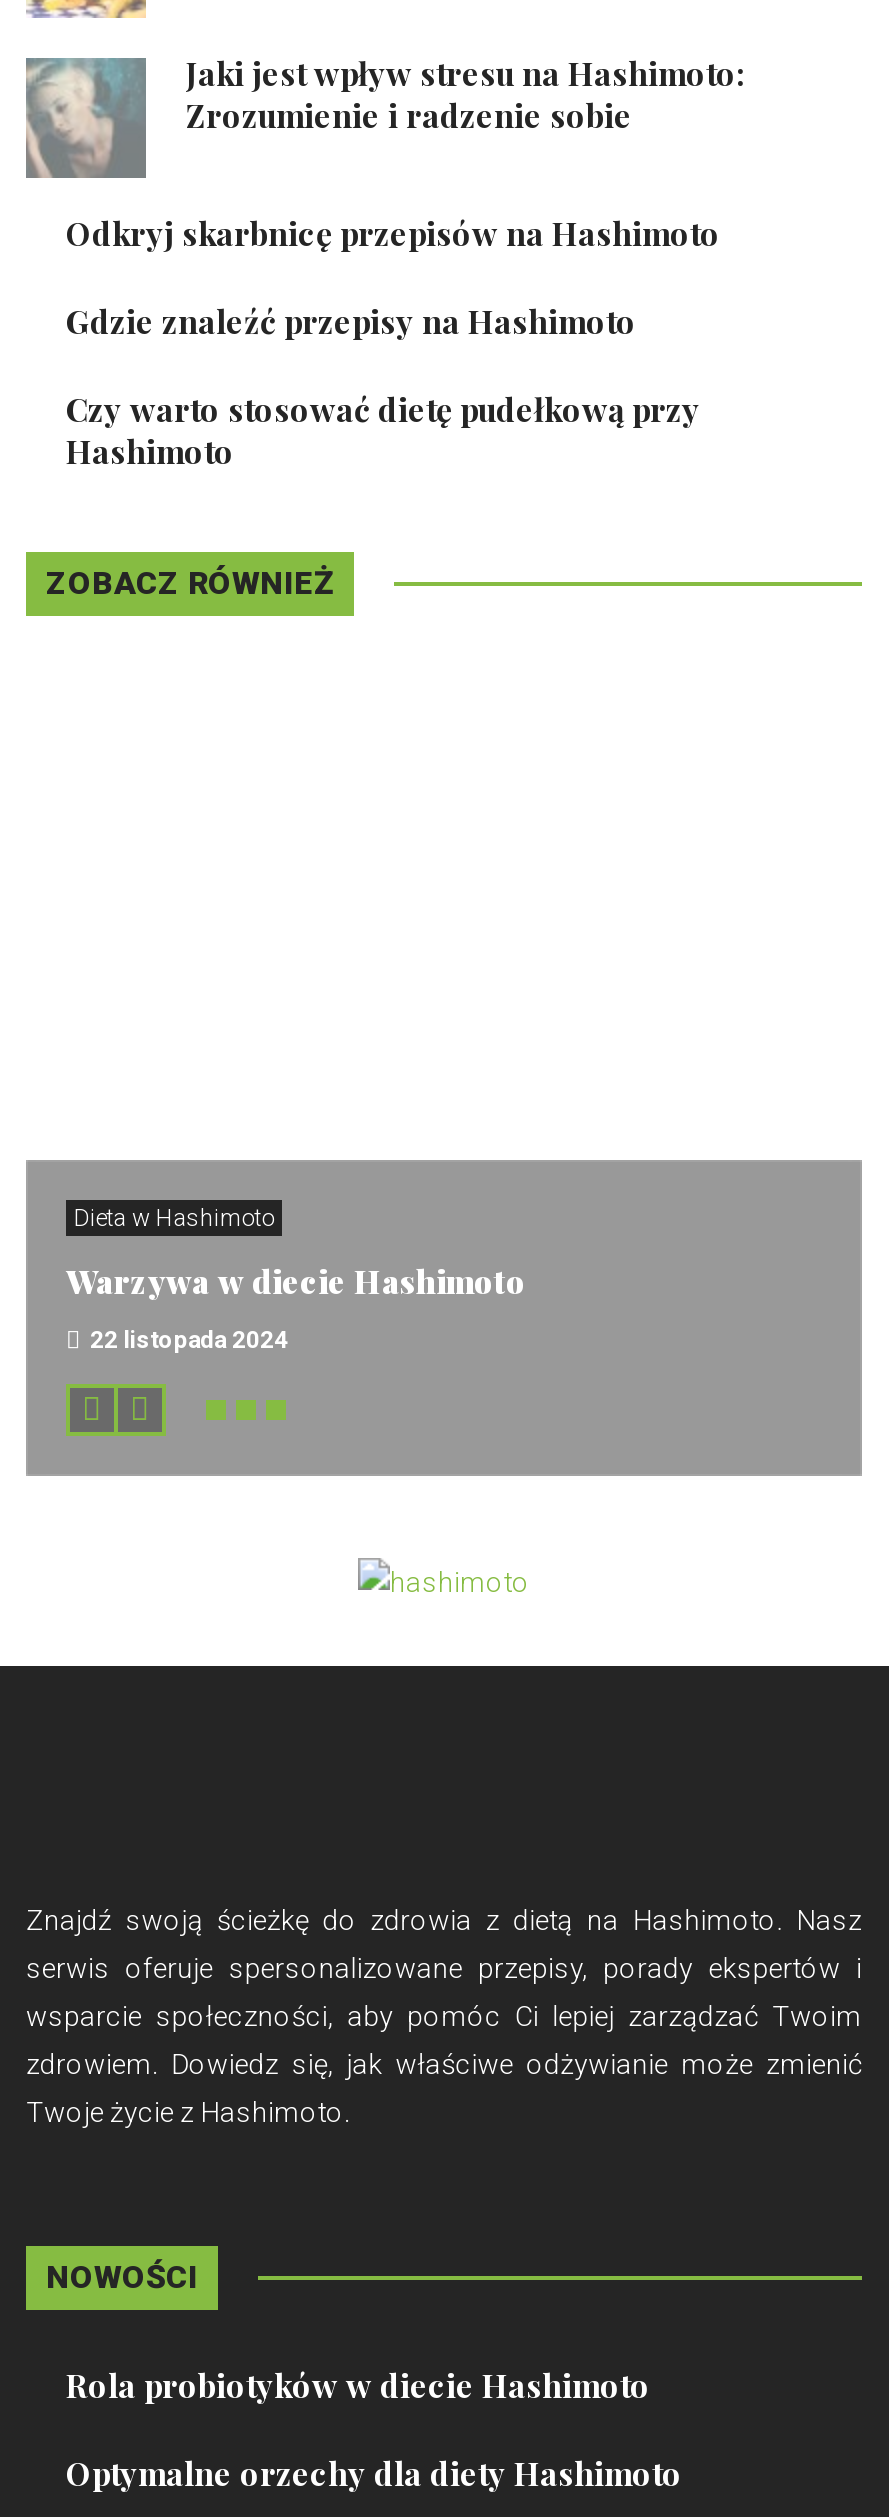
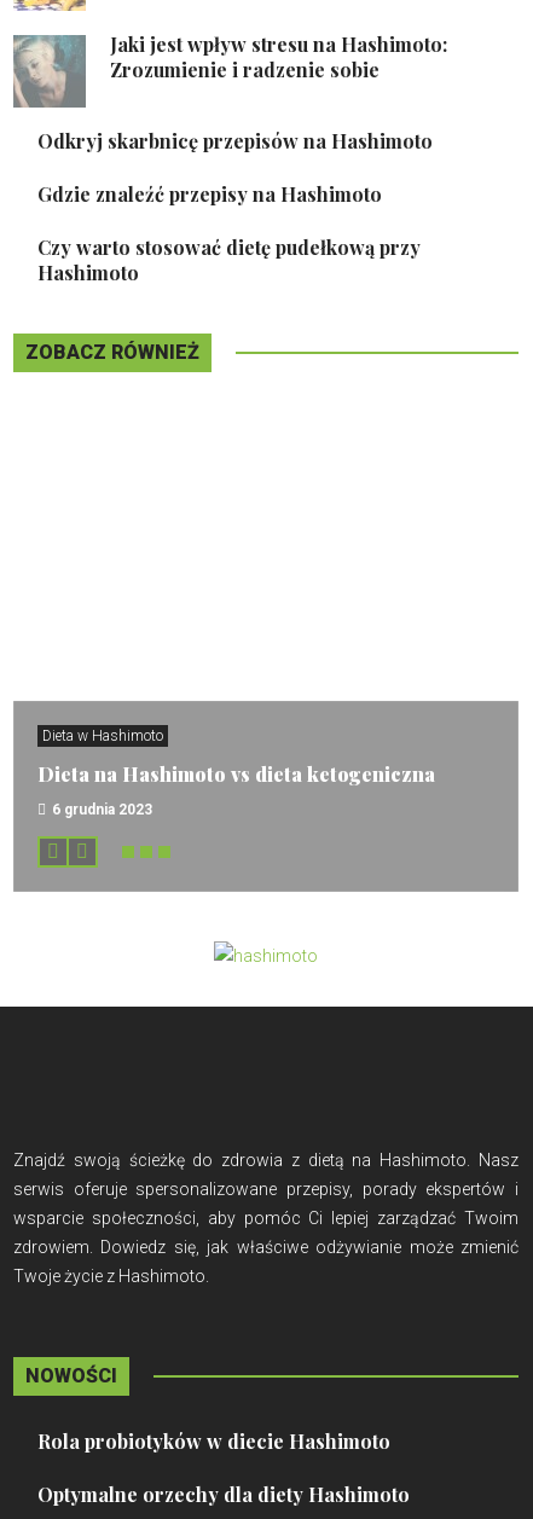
- Warzywa w diecie Hashimoto
+ Dieta na Hashimoto vs dieta ketogeniczna

- 22 listopada 2024
+ 6 grudnia 2023
